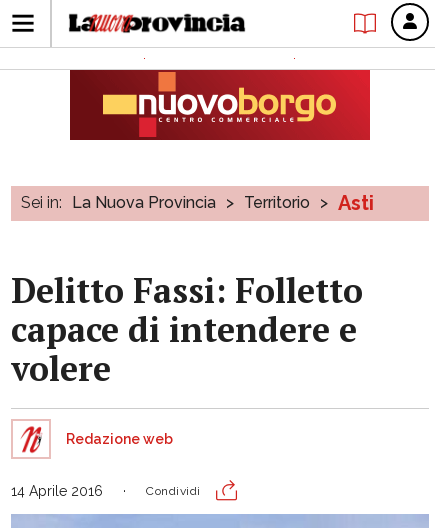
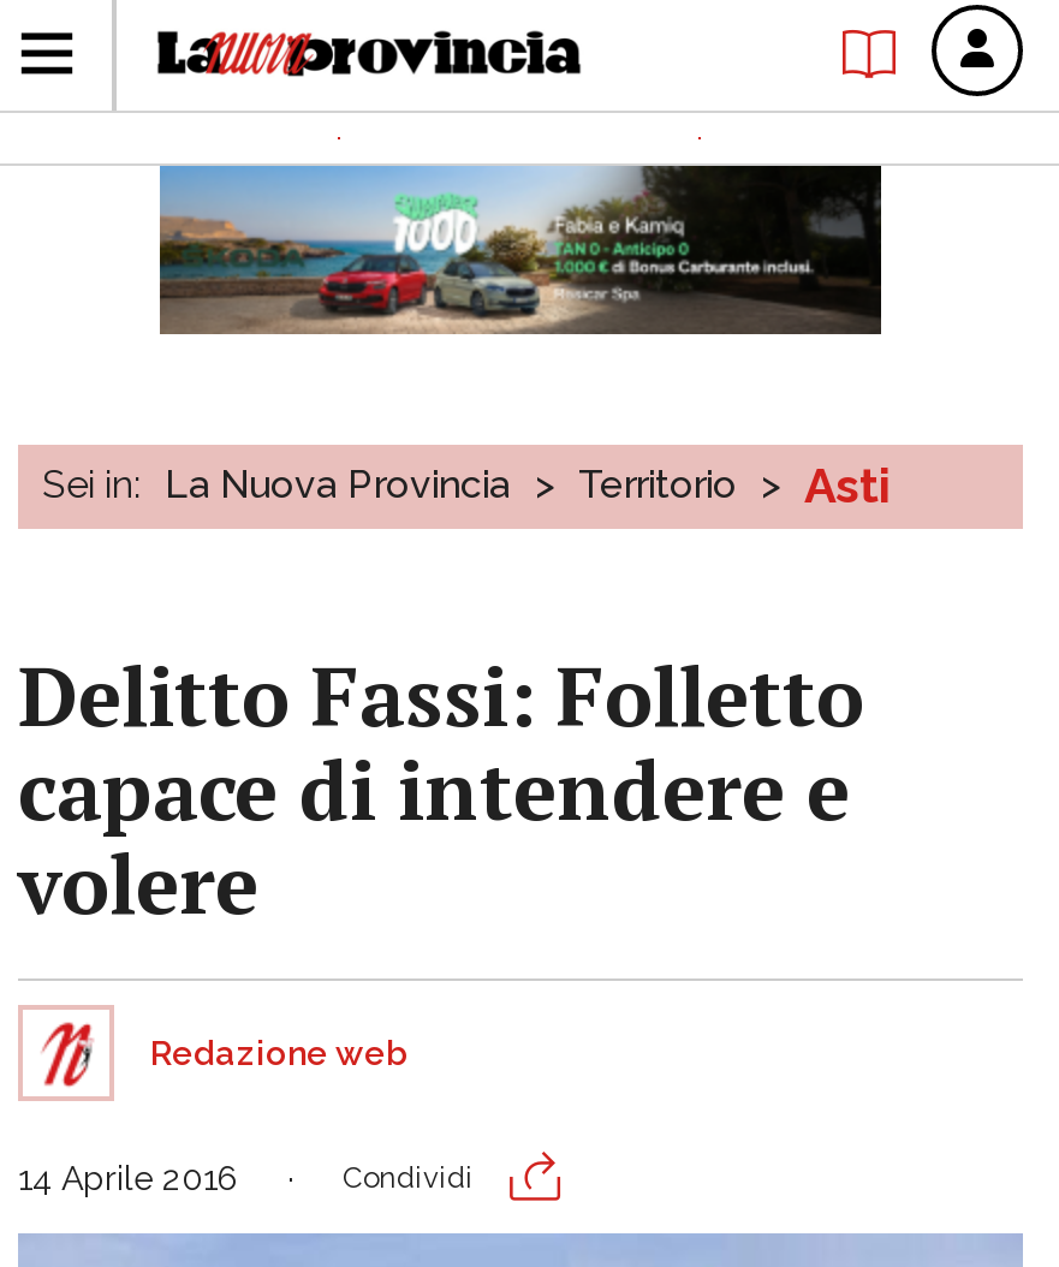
- [image]
+ [image]
